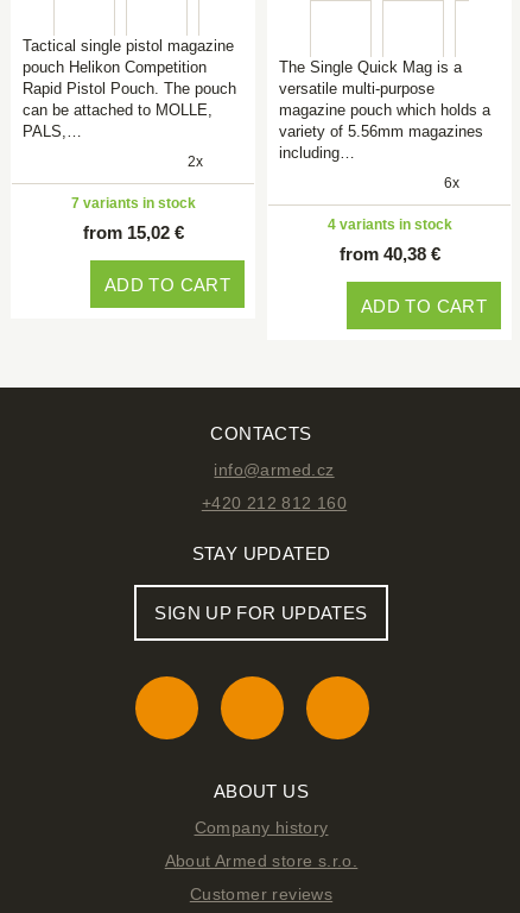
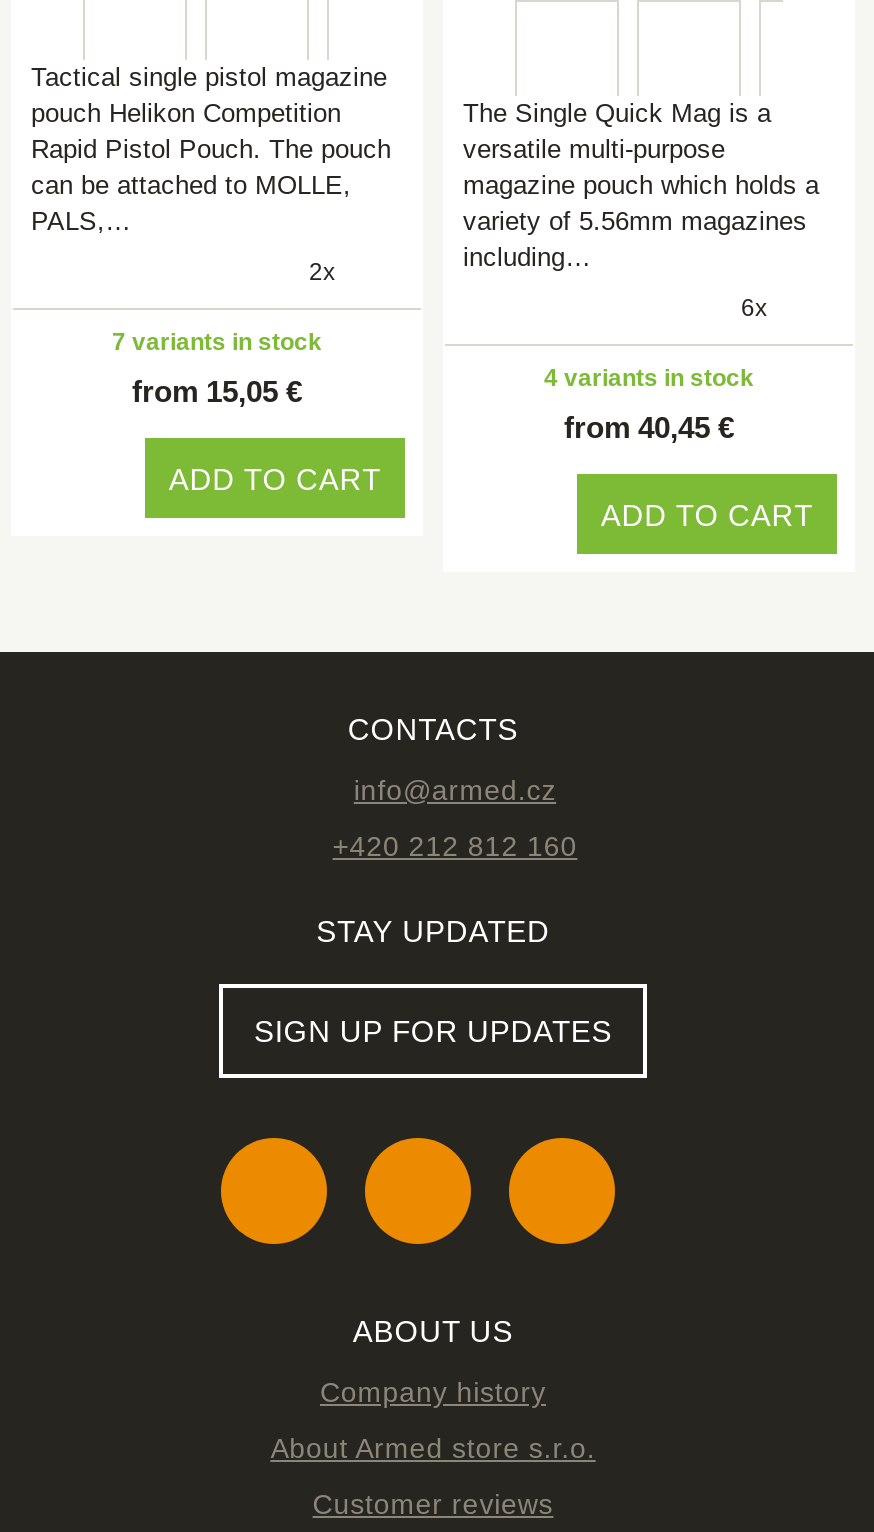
- from 15,02 €
+ from 15,05 €

- from 40,38 €
+ from 40,45 €
